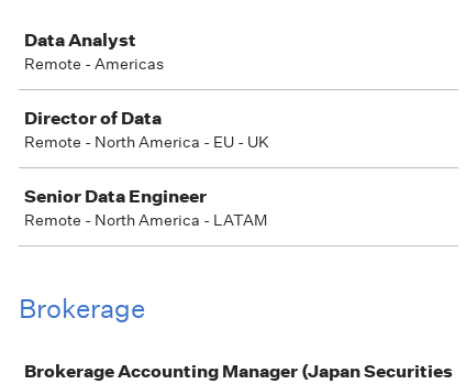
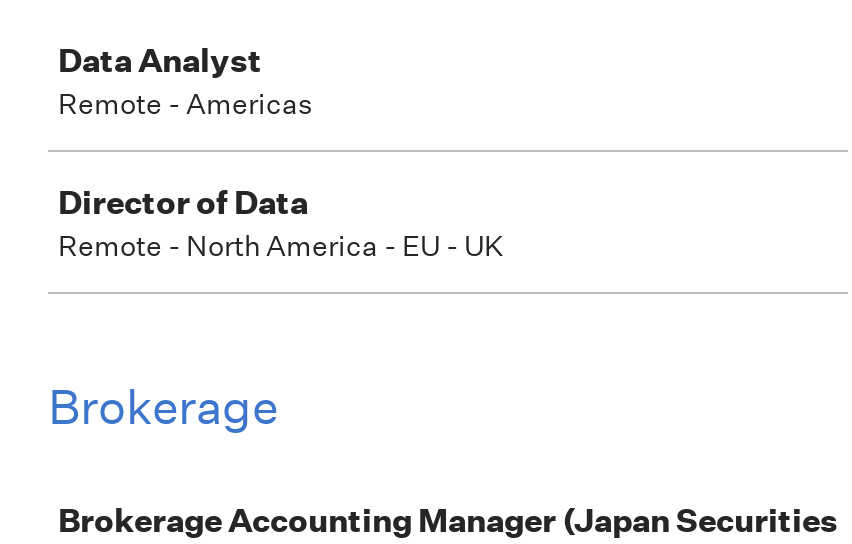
- Senior Data Engineer
- Remote - North America - LATAM
